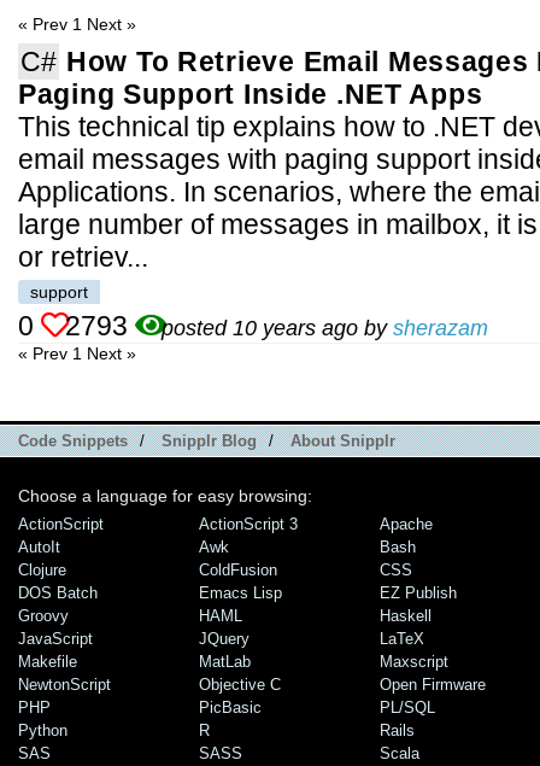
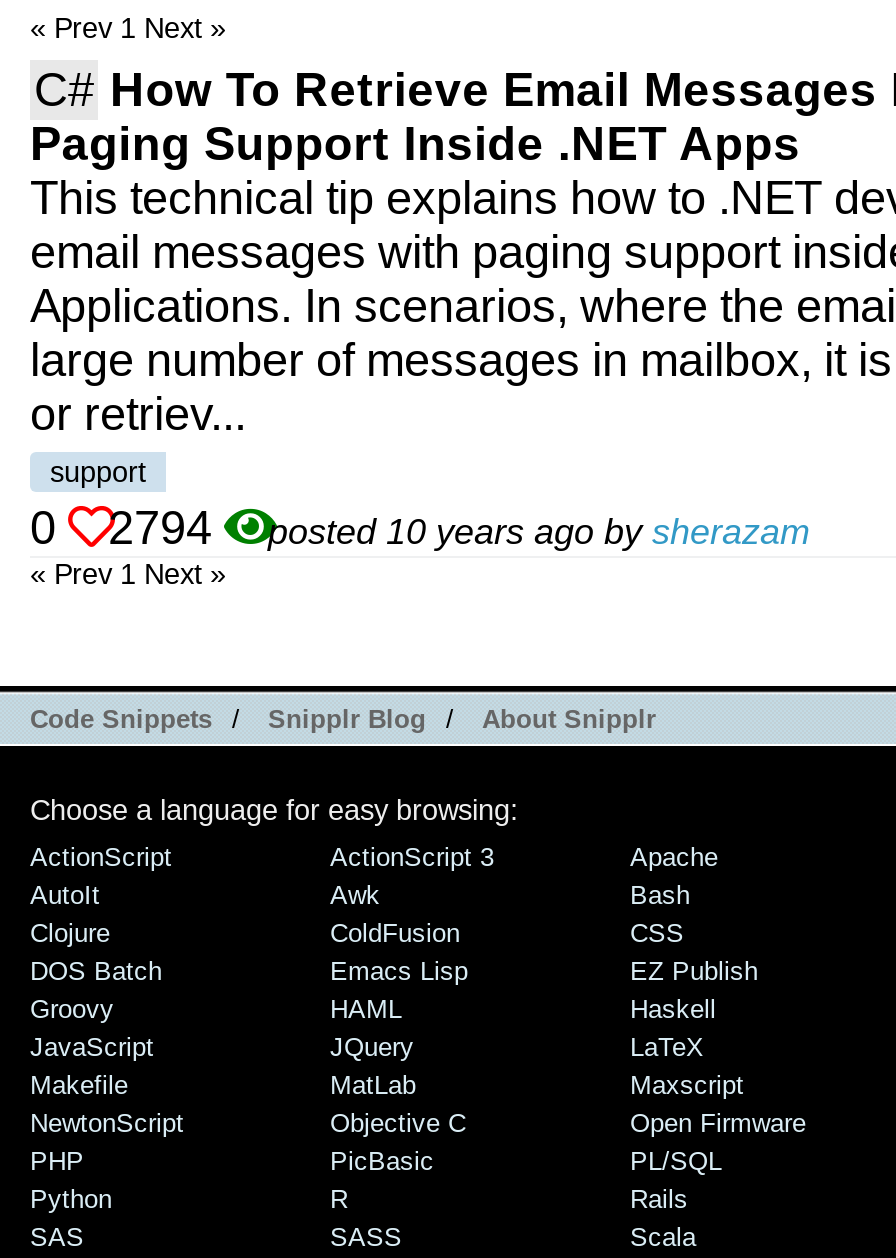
- 0 2793 posted 10 years ago by sherazam
+ 0 2794 posted 10 years ago by sherazam
